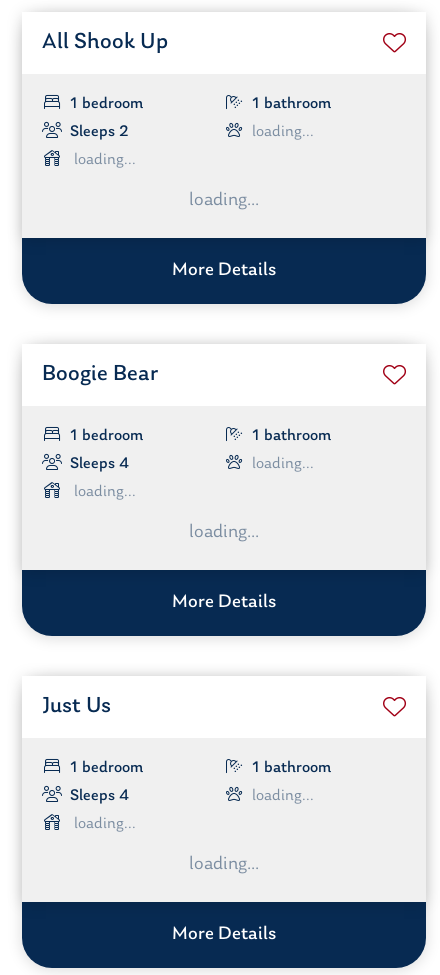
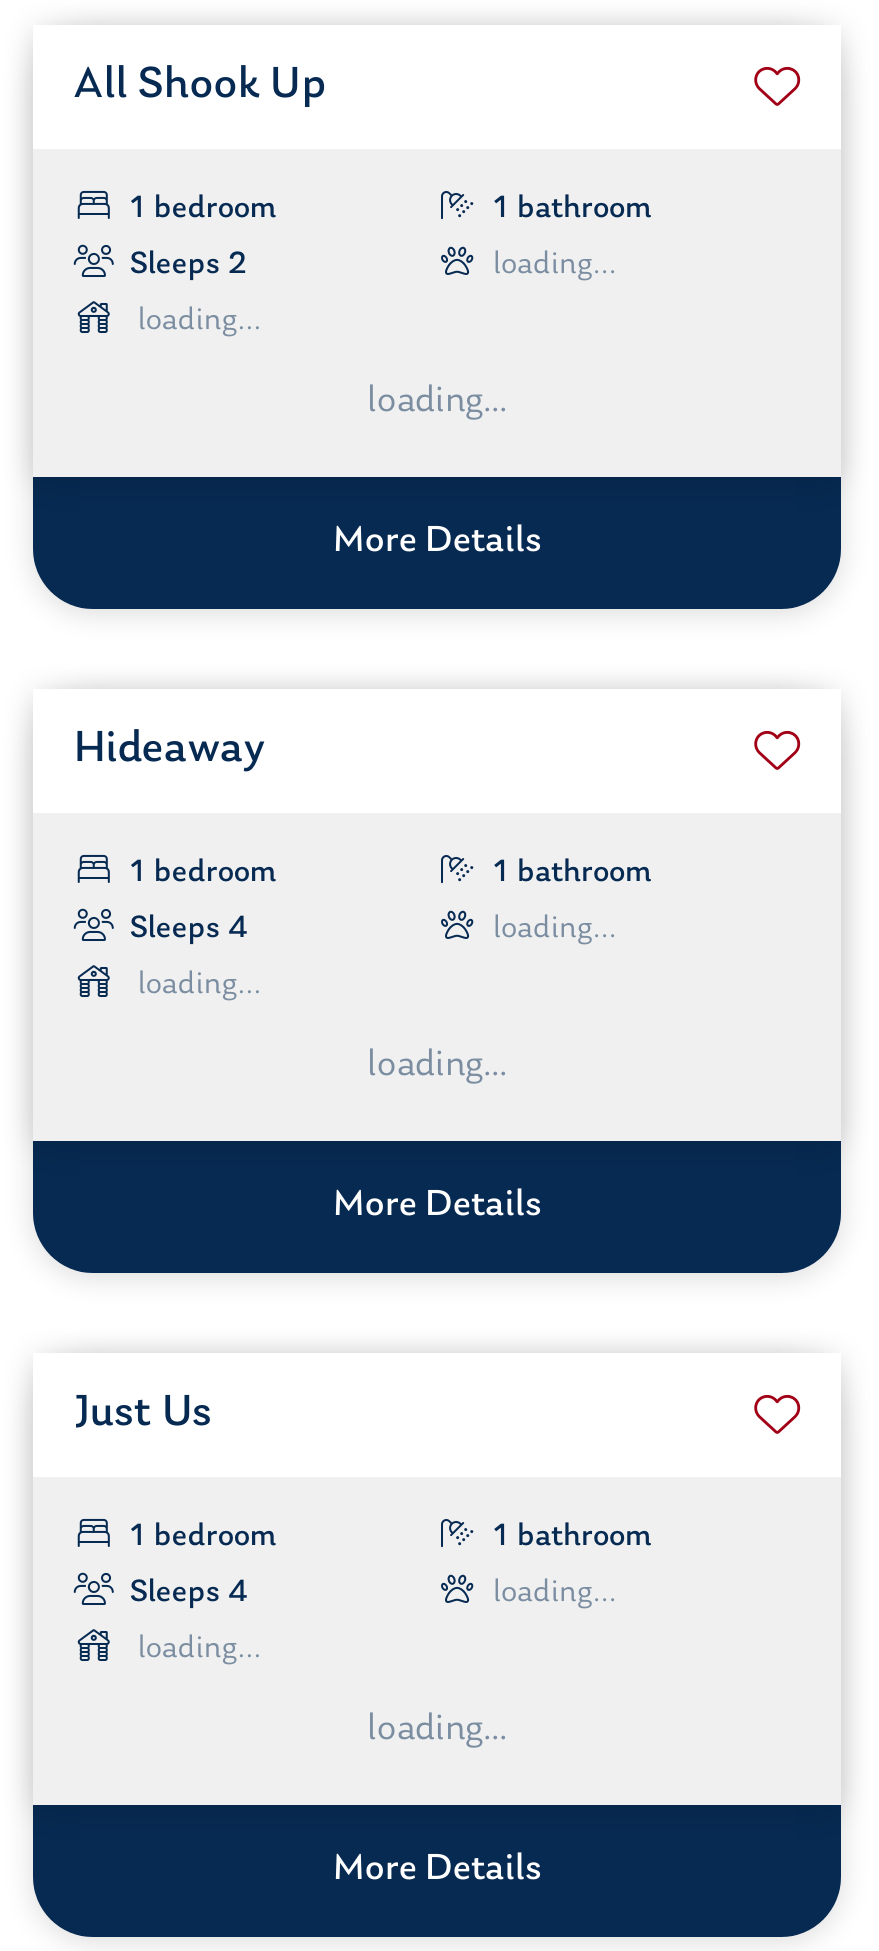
- Boogie Bear
+ Hideaway
